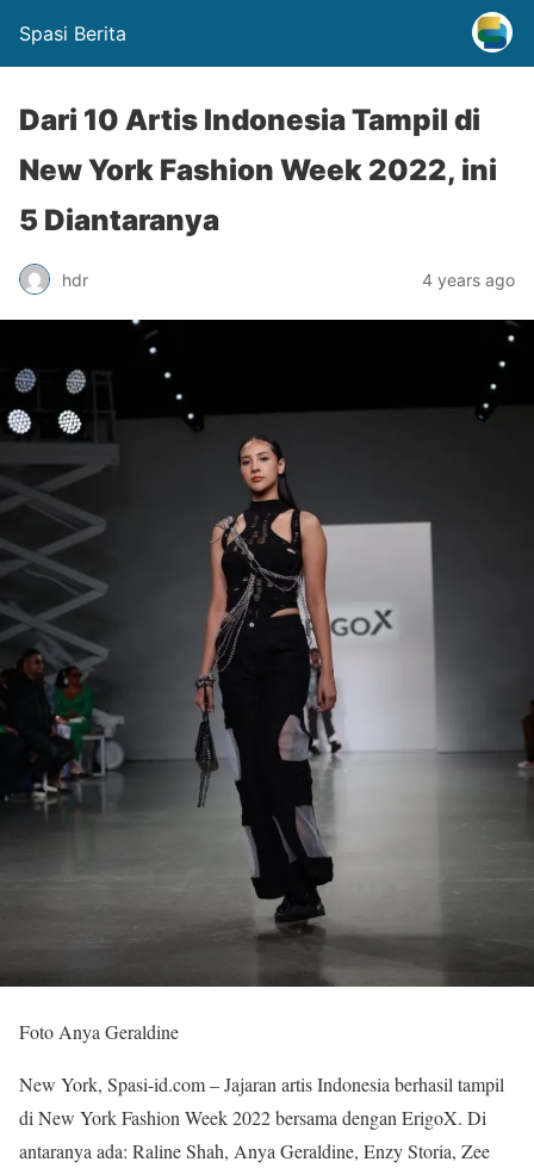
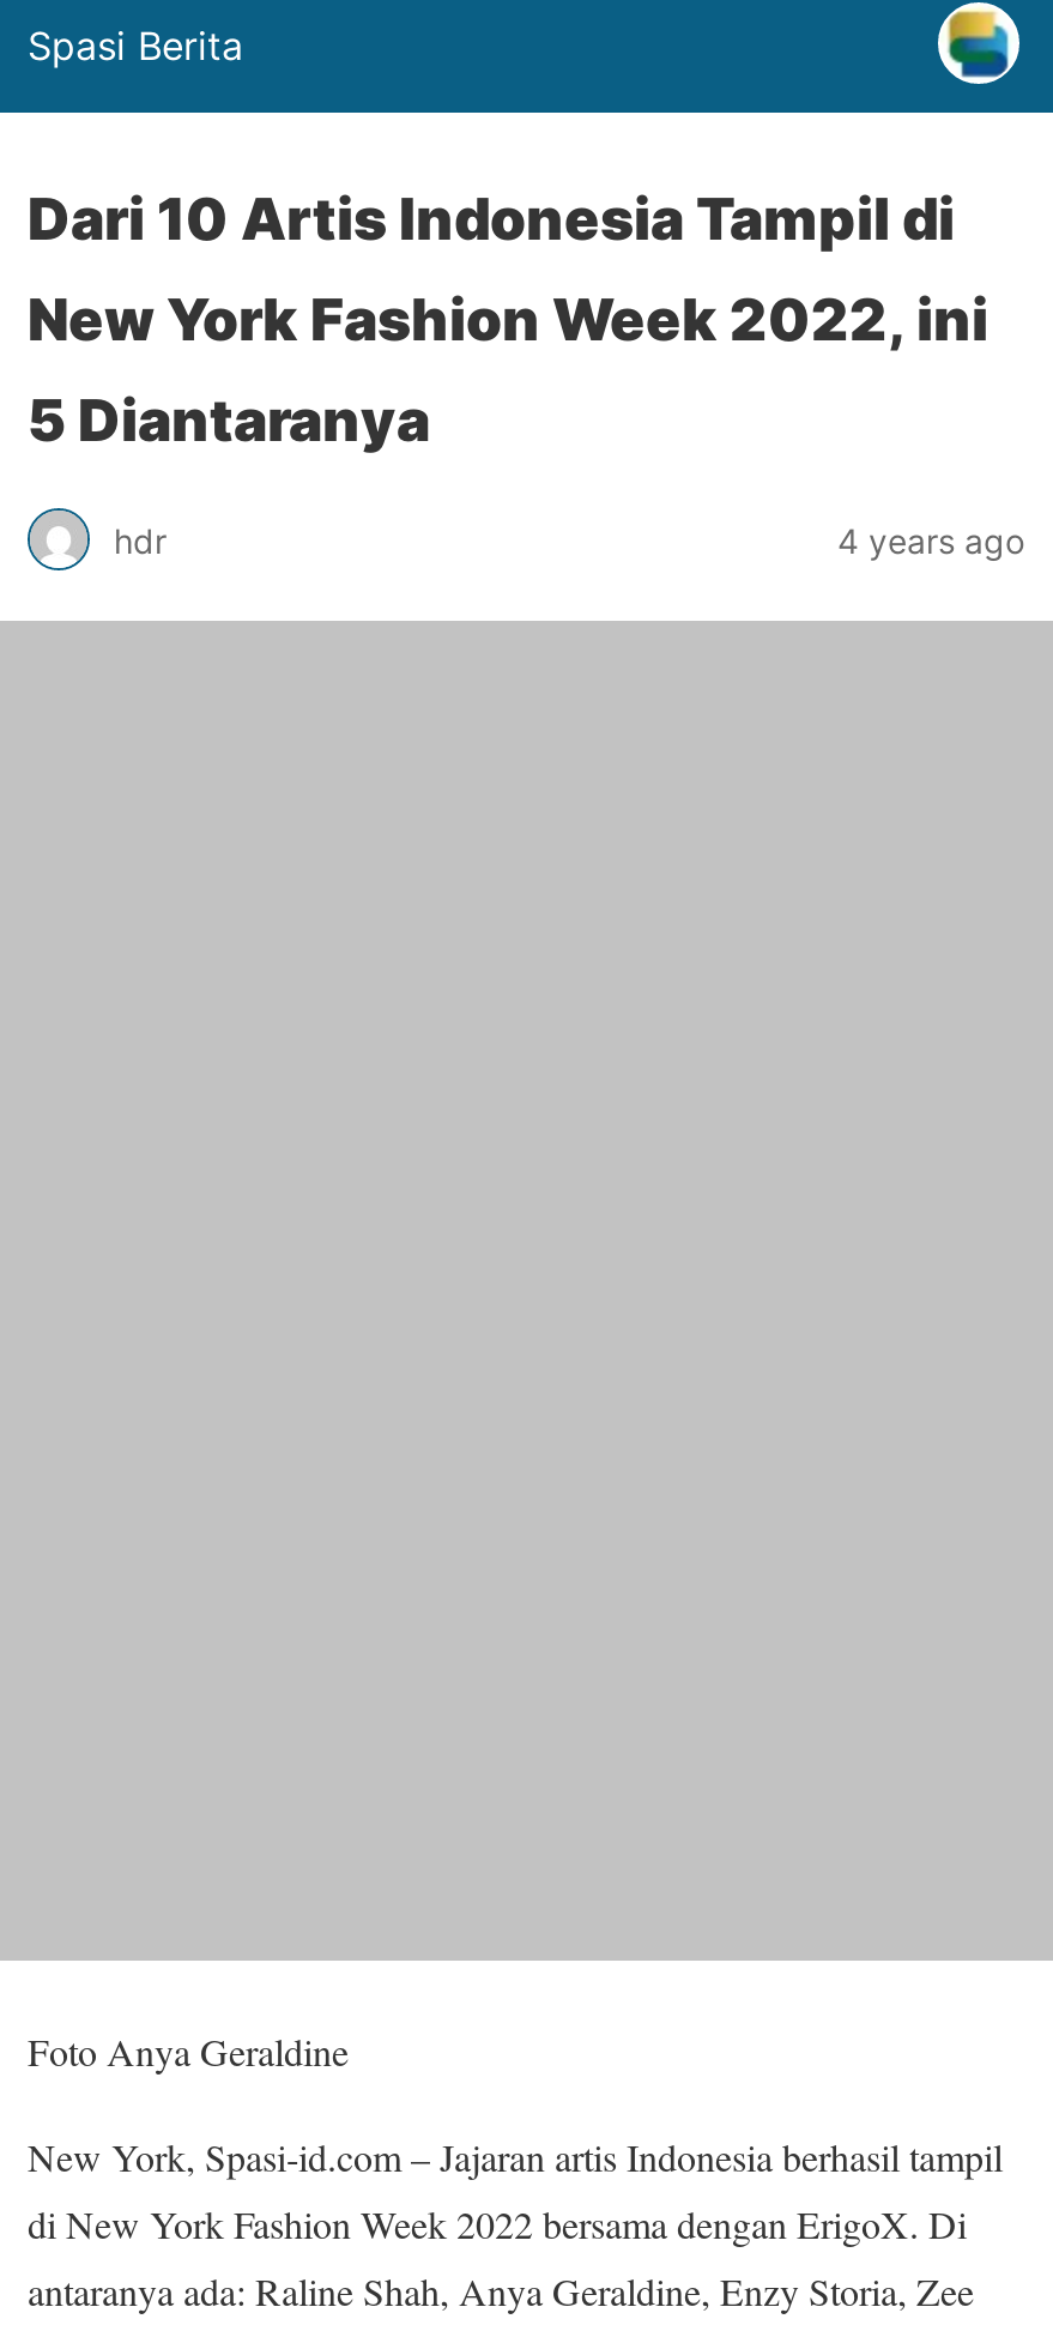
- [image]
